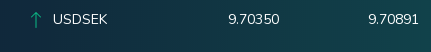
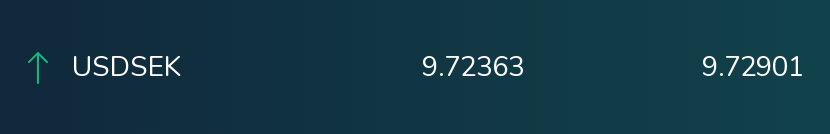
- 9.70350
+ 9.72363

- 9.70891
+ 9.72901
